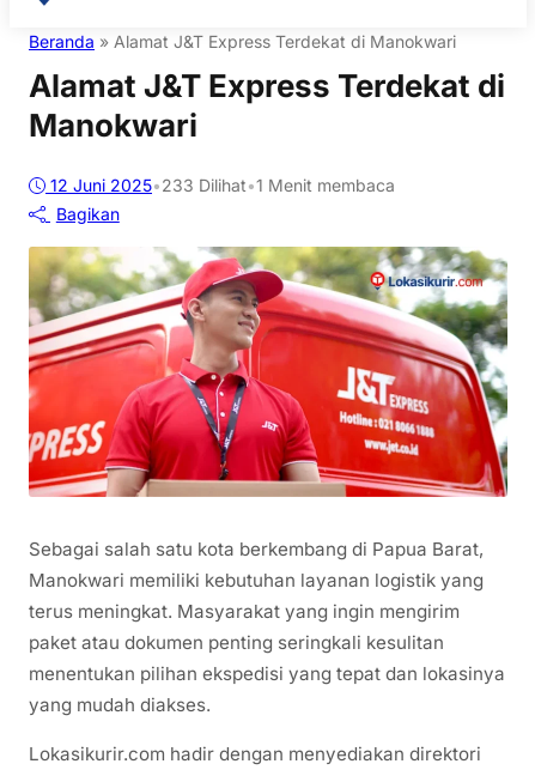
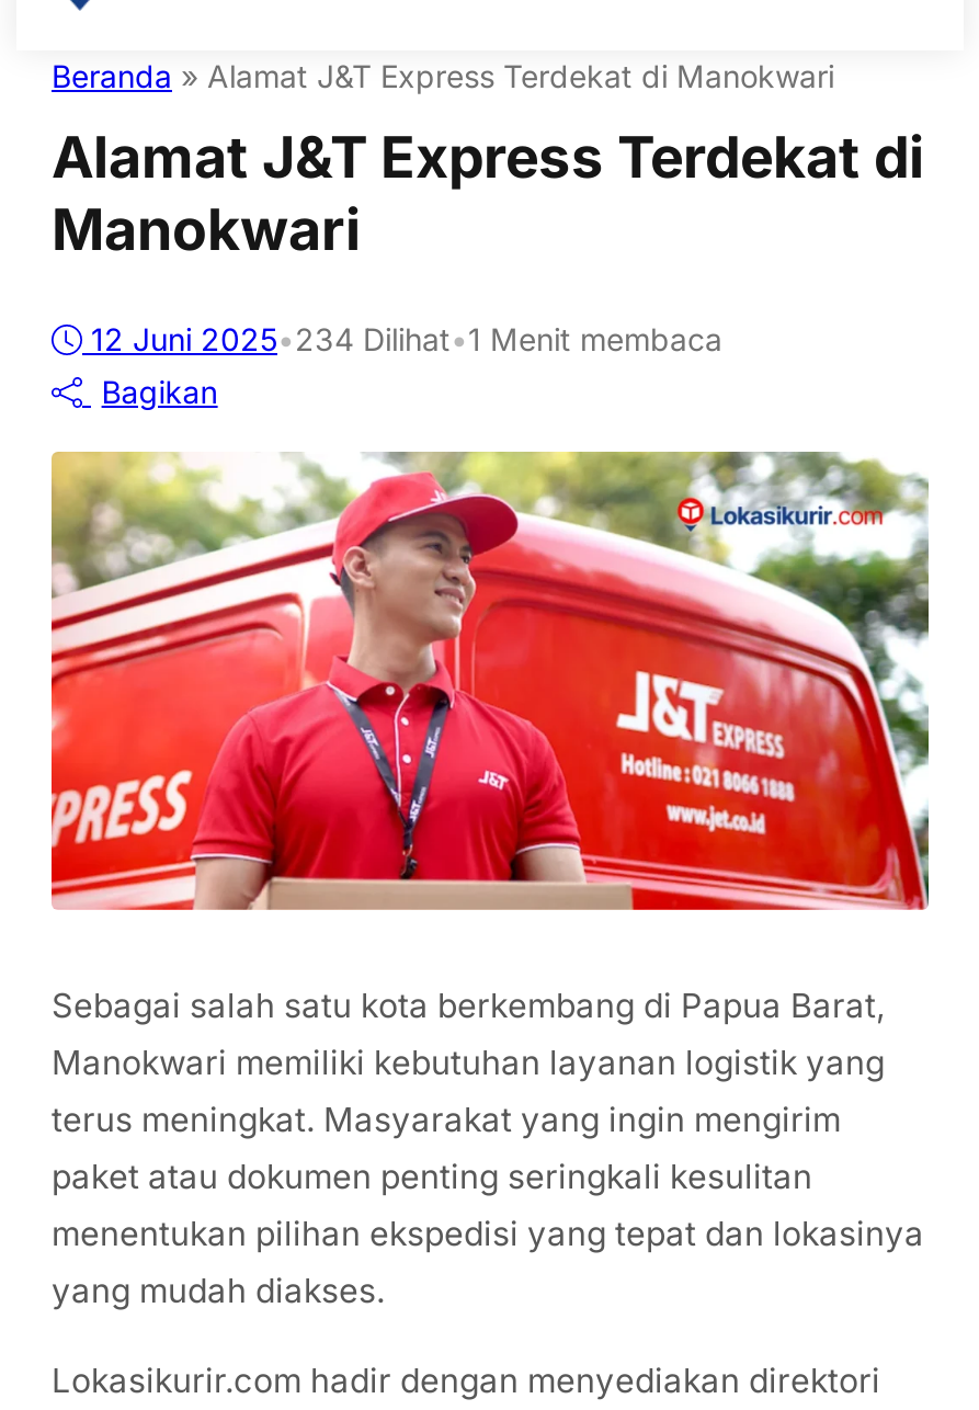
- 12 Juni 2025 • 233 Dilihat • 1 Menit membaca
+ 12 Juni 2025 • 234 Dilihat • 1 Menit membaca
